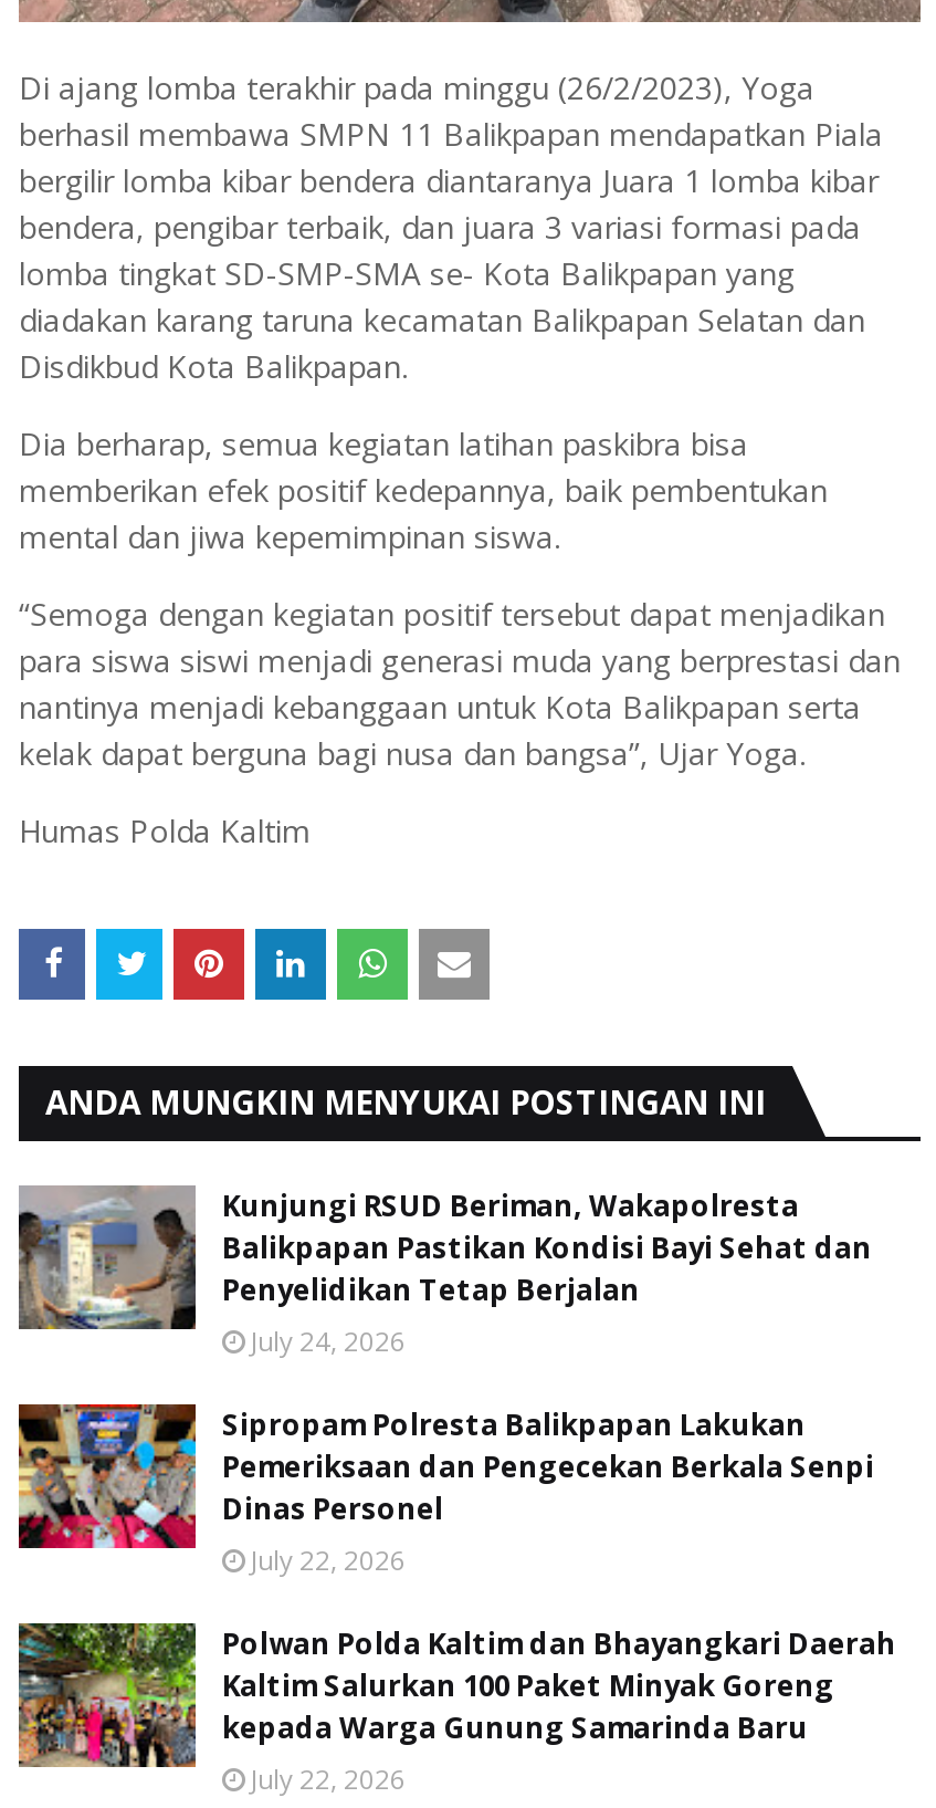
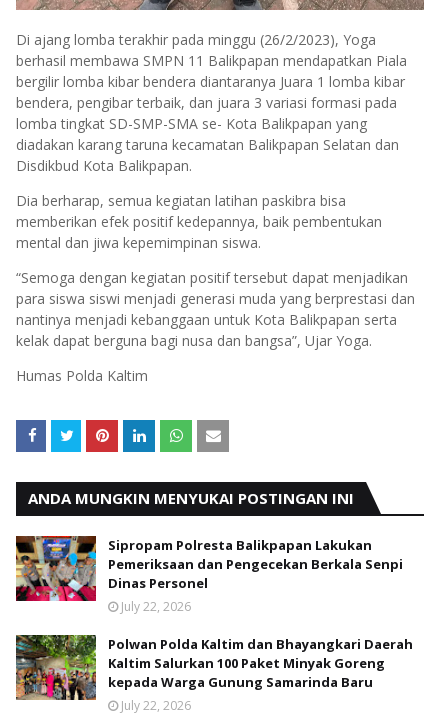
- [image]
- Kunjungi RSUD Beriman, Wakapolresta
- Balikpapan Pastikan Kondisi Bayi Sehat dan
- Penyelidikan Tetap Berjalan
- July 24, 2026
